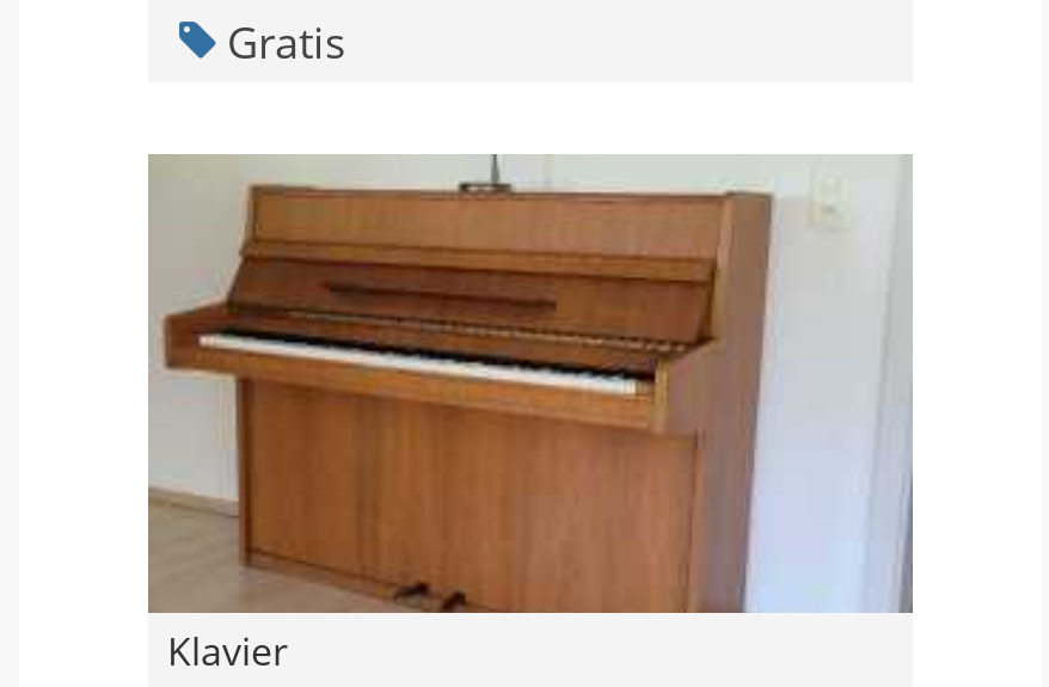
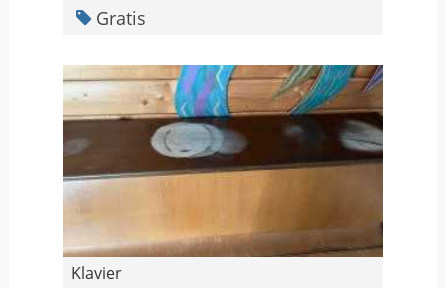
- [image]
+ [image]
